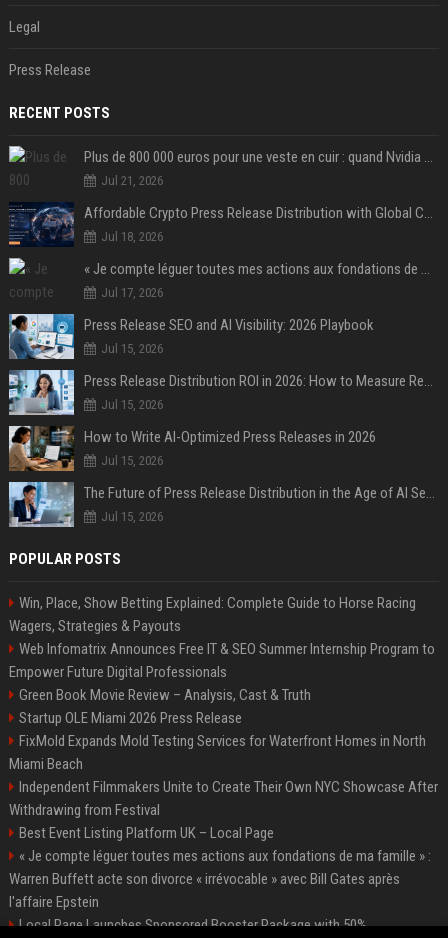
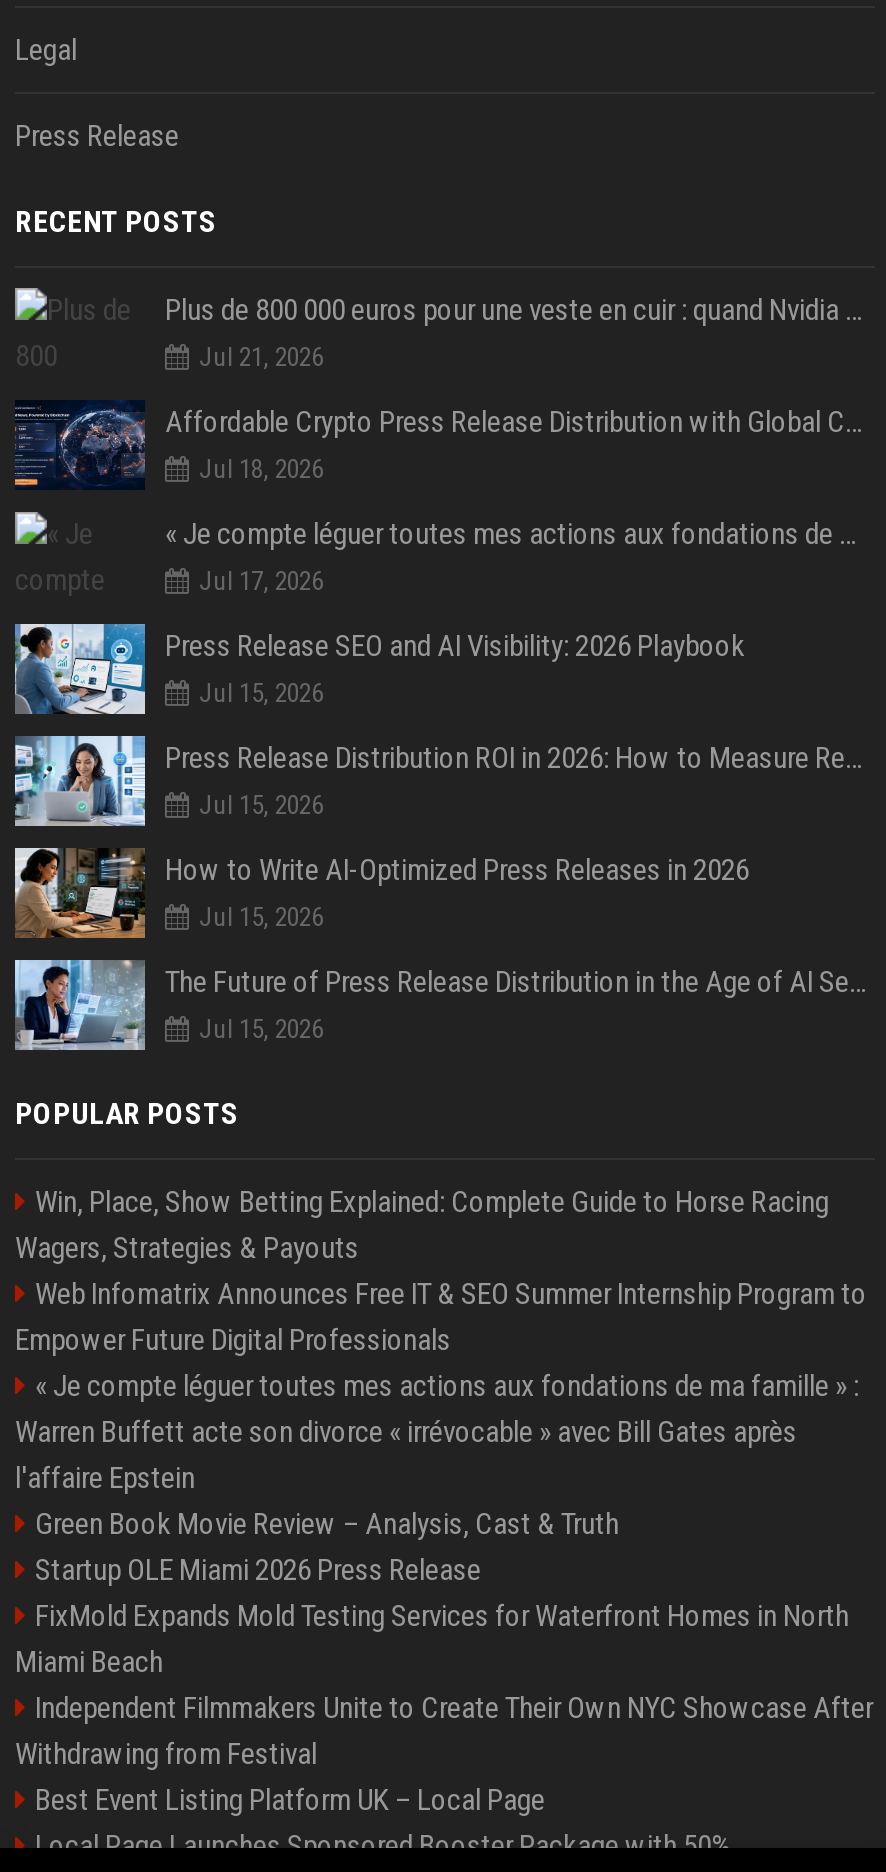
moved down: Green Book Movie Review – Analysis, Cast & Truth | Startup OLE Miami 2026 Press Release | FixMold Expands Mold Testing Services for Waterfront Homes in North | Miami Beach | Independent Filmmakers Unite to Create Their Own NYC Showcase After | Withdrawing from Festival | Best Event Listing Platform UK – Local Page

moved up: « Je compte léguer toutes mes actions aux fondations de ma famille » : | Warren Buffett acte son divorce « irrévocable » avec Bill Gates après | l'affaire Epstein
